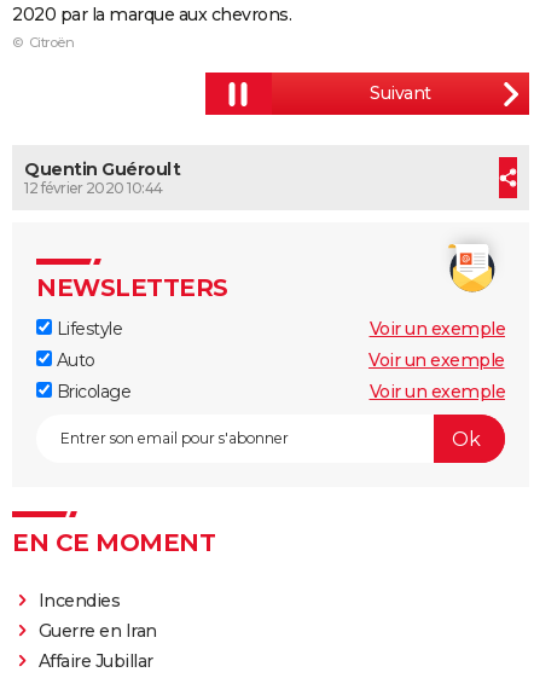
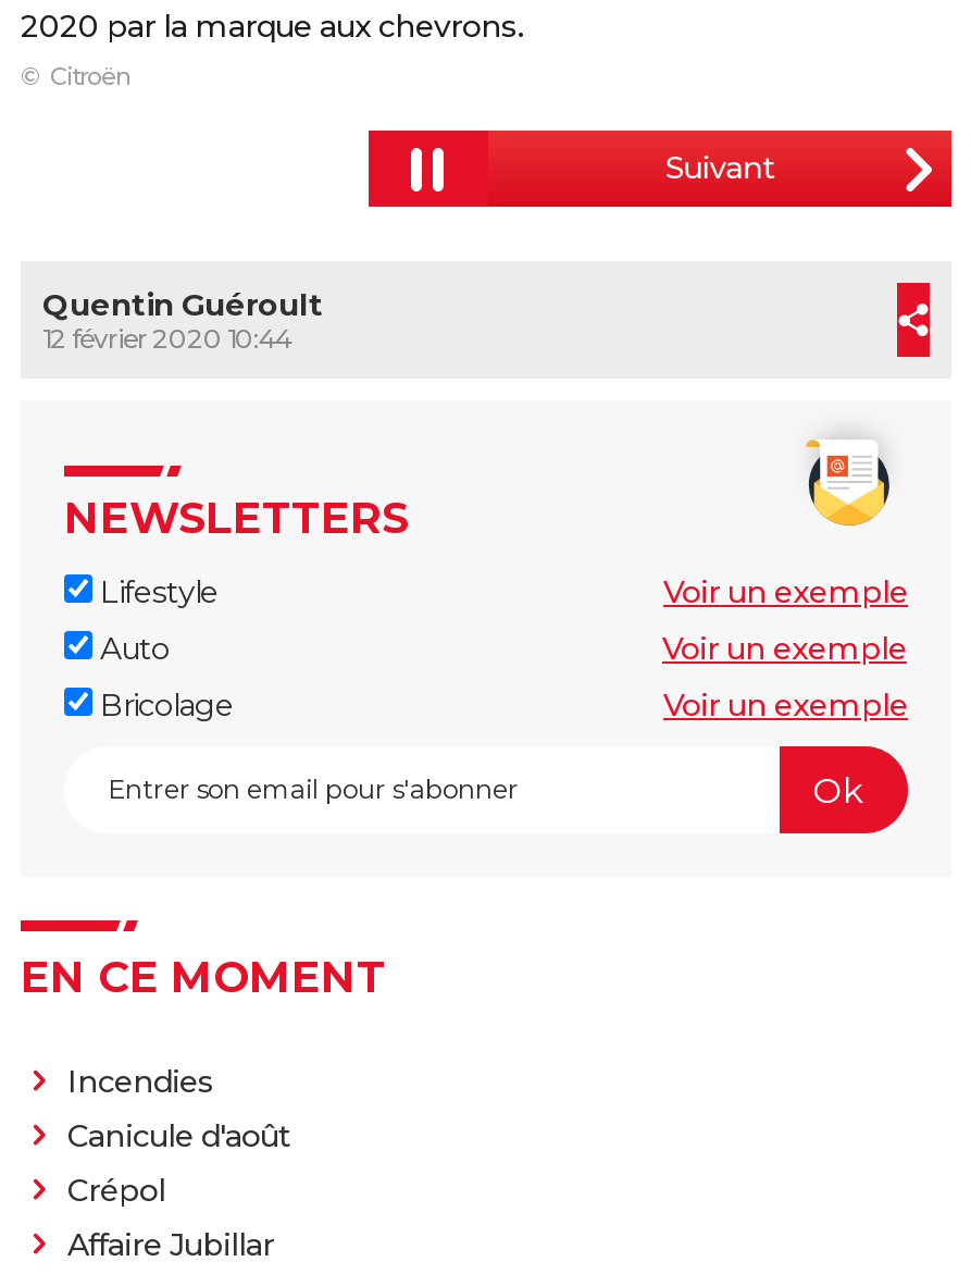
- Guerre en Iran
+ Canicule d'août
+ Crépol
